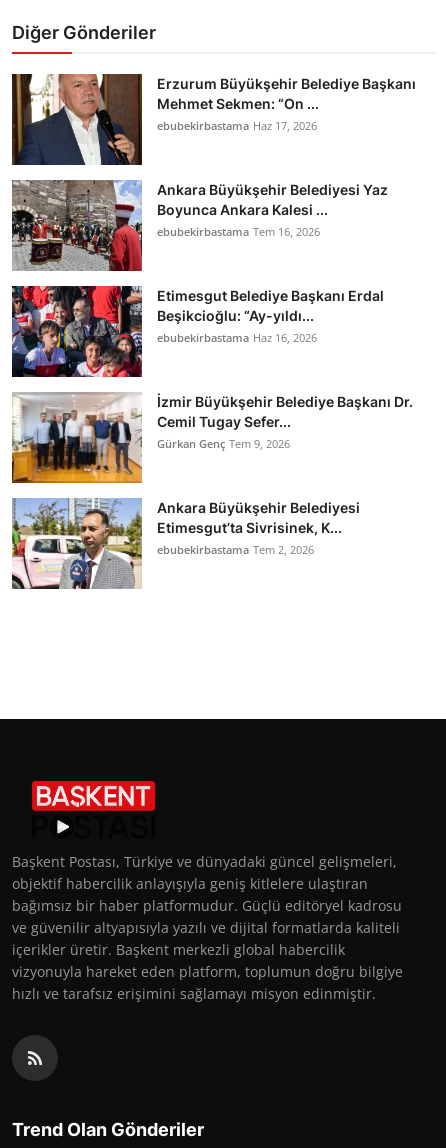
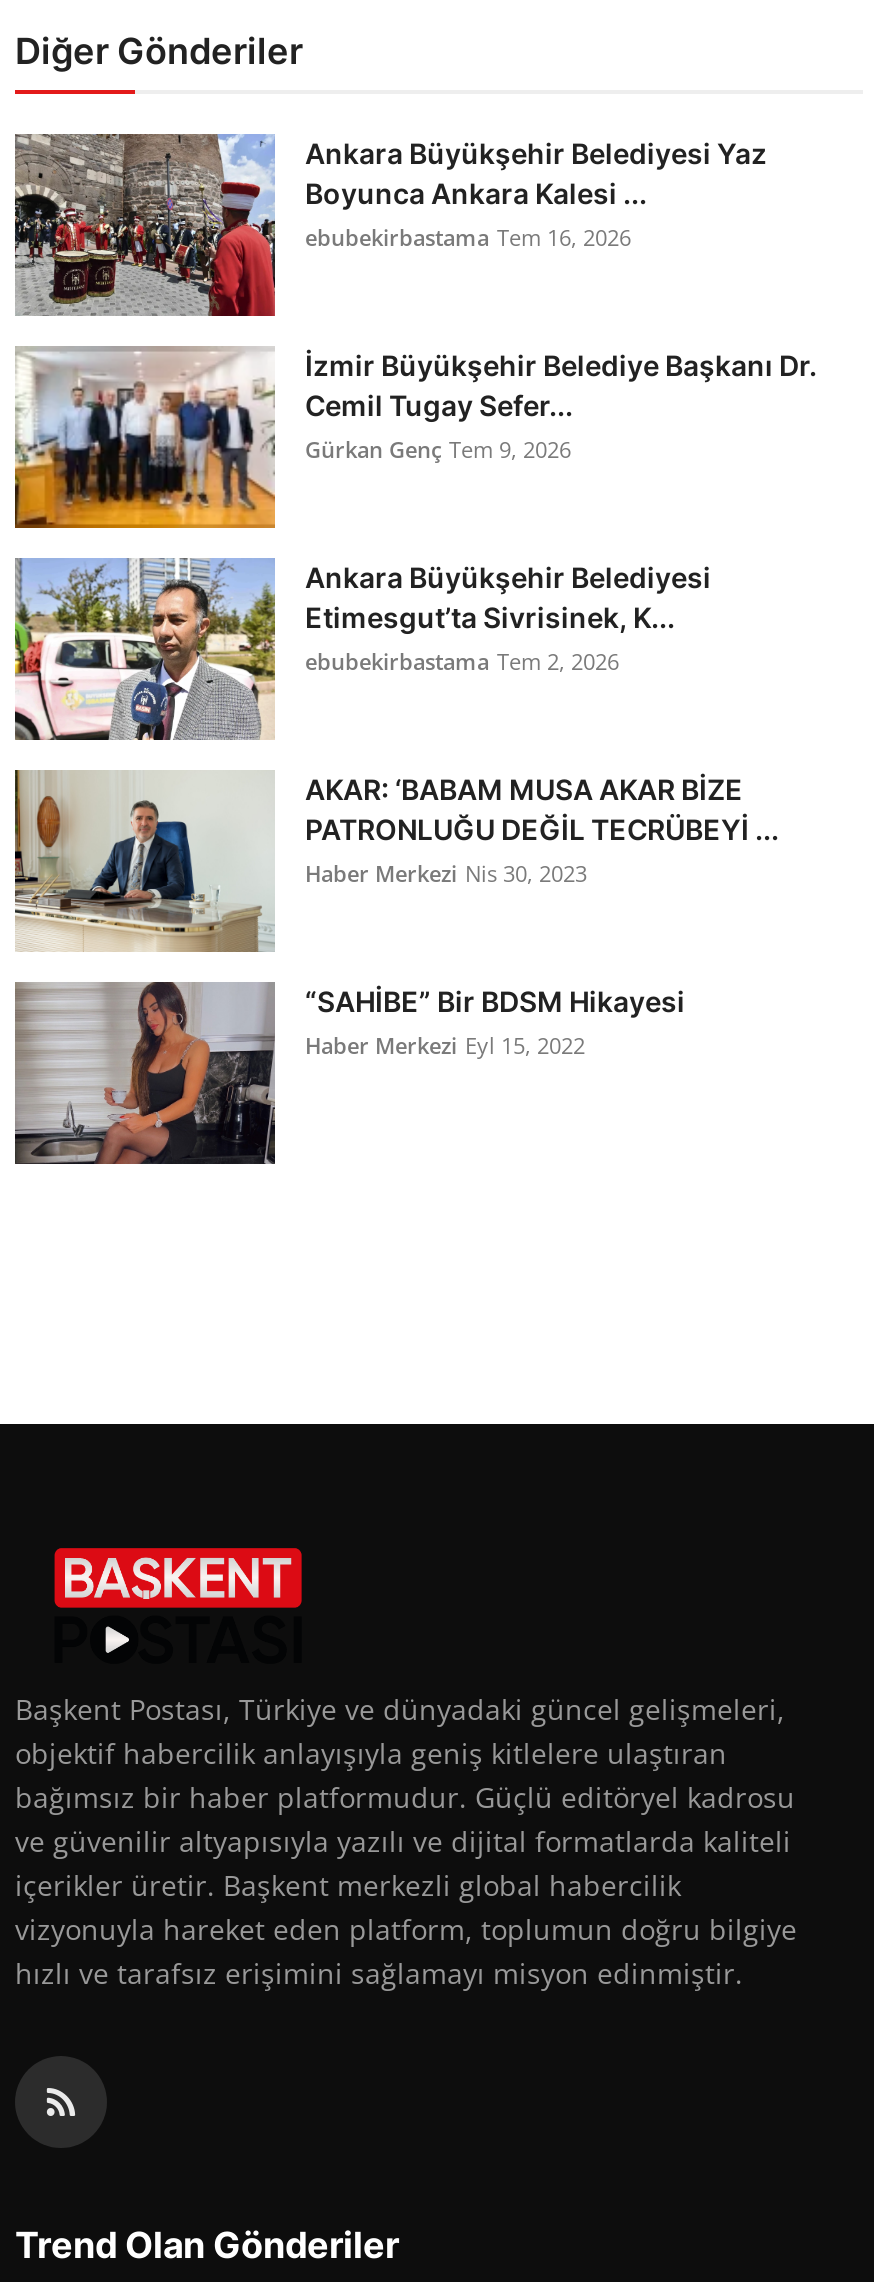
- [image]
- Erzurum Büyükşehir Belediye Başkanı
- Mehmet Sekmen: “On ...
- ebubekirbastama Haz 17, 2026

moved up: [image] | Ankara Büyükşehir Belediyesi Yaz | Boyunca Ankara Kalesi ... | ebubekirbastama Tem 16, 2026

- [image]
- Etimesgut Belediye Başkanı Erdal
- Beşikcioğlu: “Ay-yıldı...
- ebubekirbastama Haz 16, 2026

moved up: [image] | İzmir Büyükşehir Belediye Başkanı Dr. | Cemil Tugay Sefer... | Gürkan Genç Tem 9, 2026 | Ankara Büyükşehir Belediyesi | Etimesgut’ta Sivrisinek, K... | ebubekirbastama Tem 2, 2026

+ [image]
+ AKAR: ‘BABAM MUSA AKAR BİZE
+ PATRONLUĞU DEĞİL TECRÜBEYİ ...
+ Haber Merkezi Nis 30, 2023

+ [image]
+ “SAHİBE” Bir BDSM Hikayesi
+ Haber Merkezi Eyl 15, 2022
